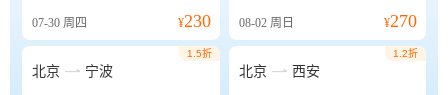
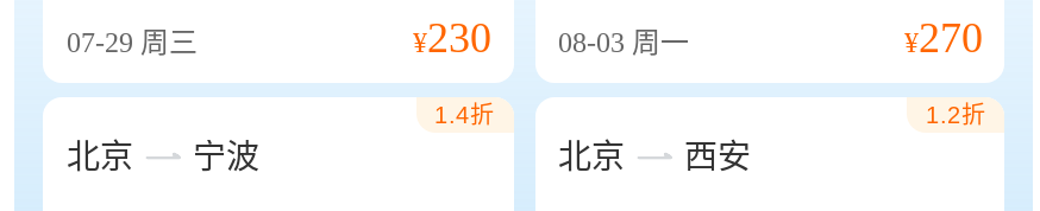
- 07-30周四
+ 07-29周三

- ¥230 08-02周日
+ ¥230 08-03周一

- 1.5折
+ 1.4折
